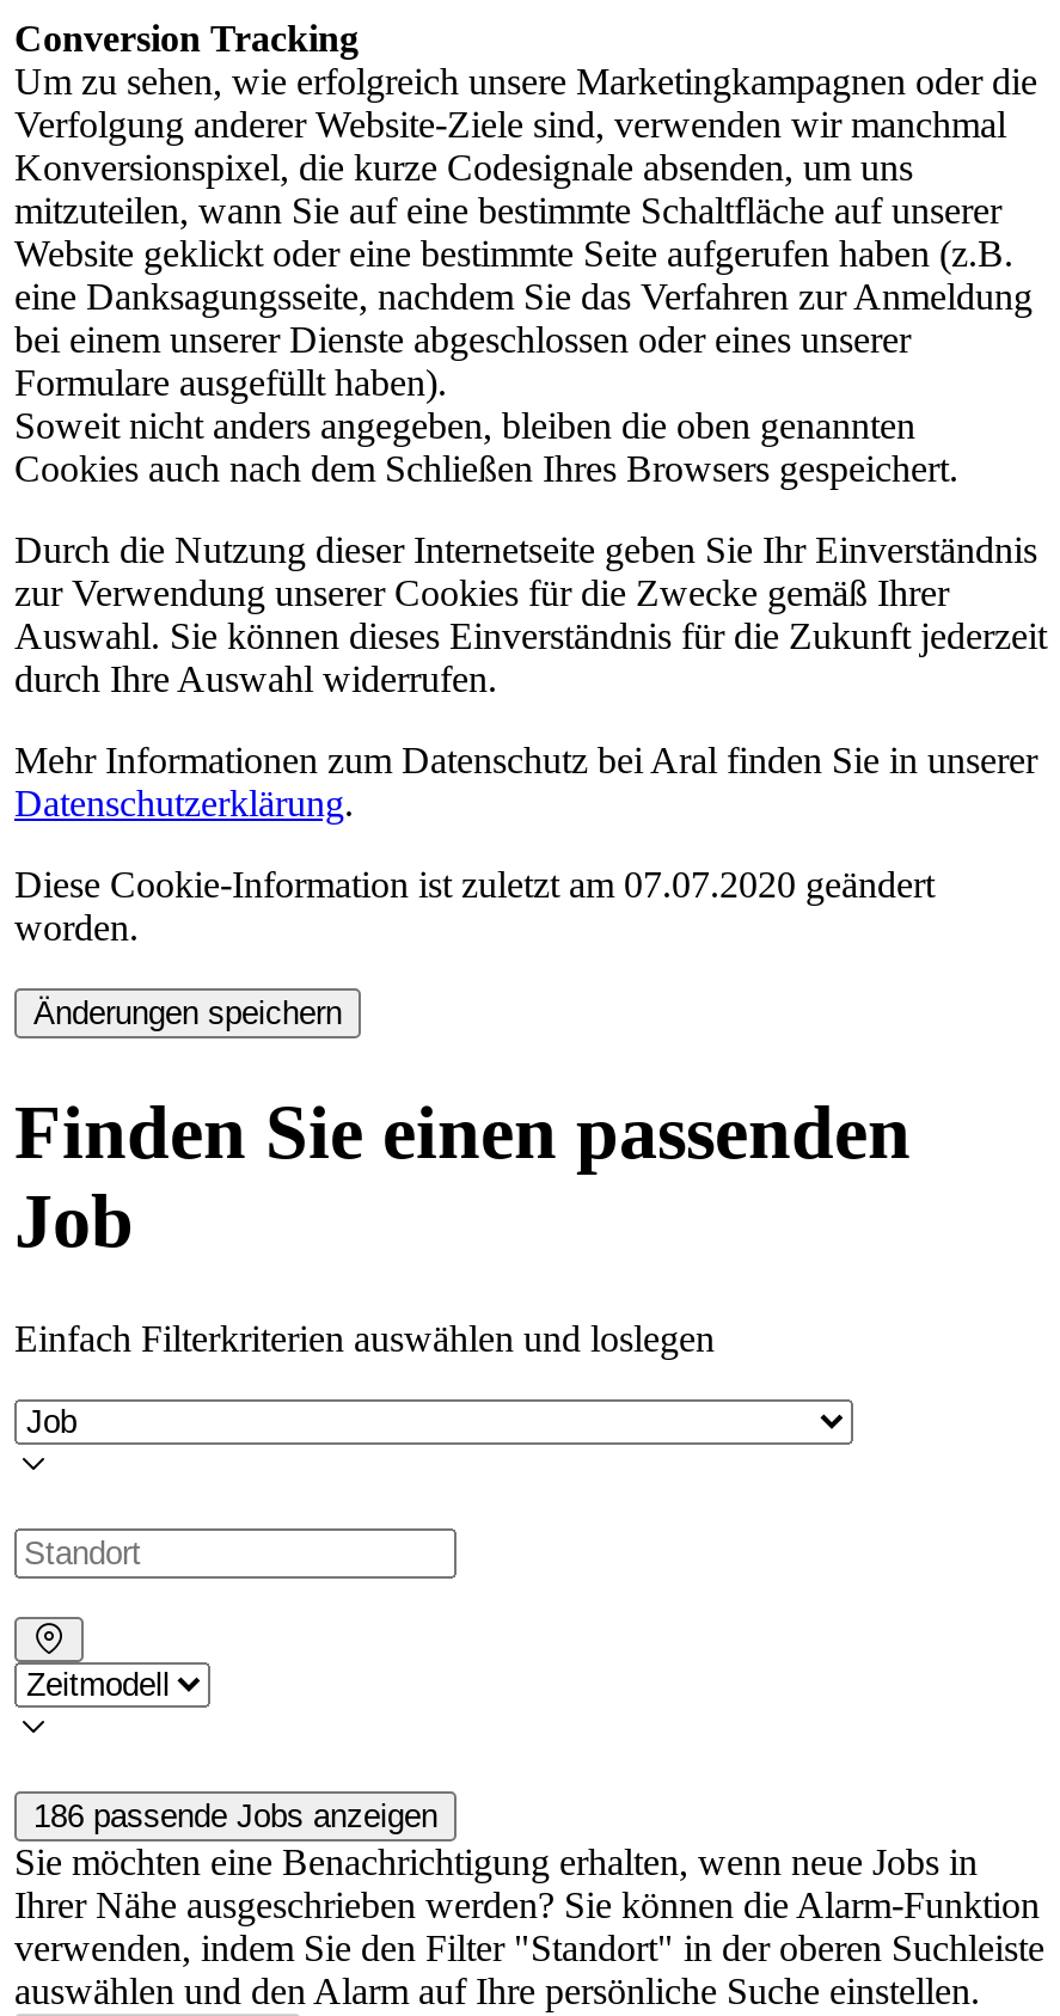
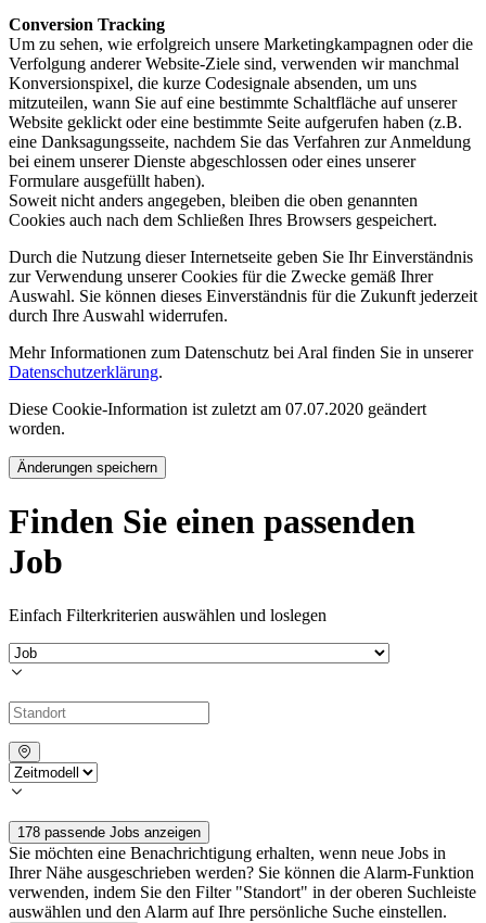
- 186 passende Jobs anzeigen
+ 178 passende Jobs anzeigen
